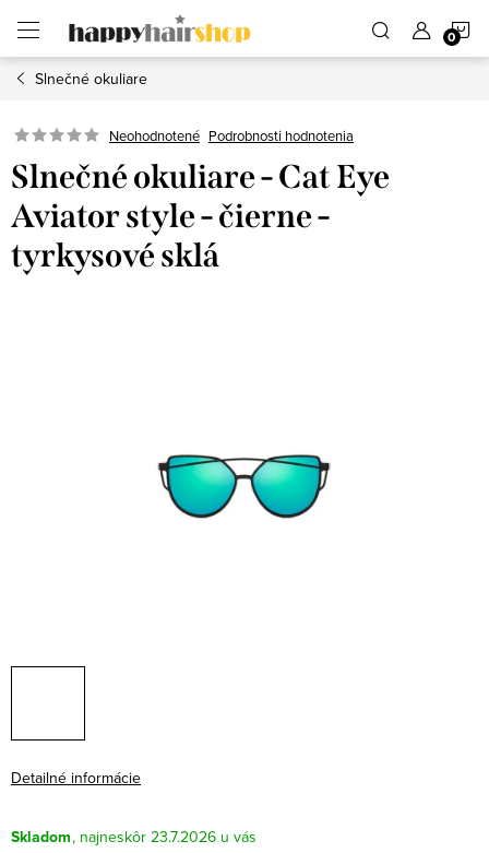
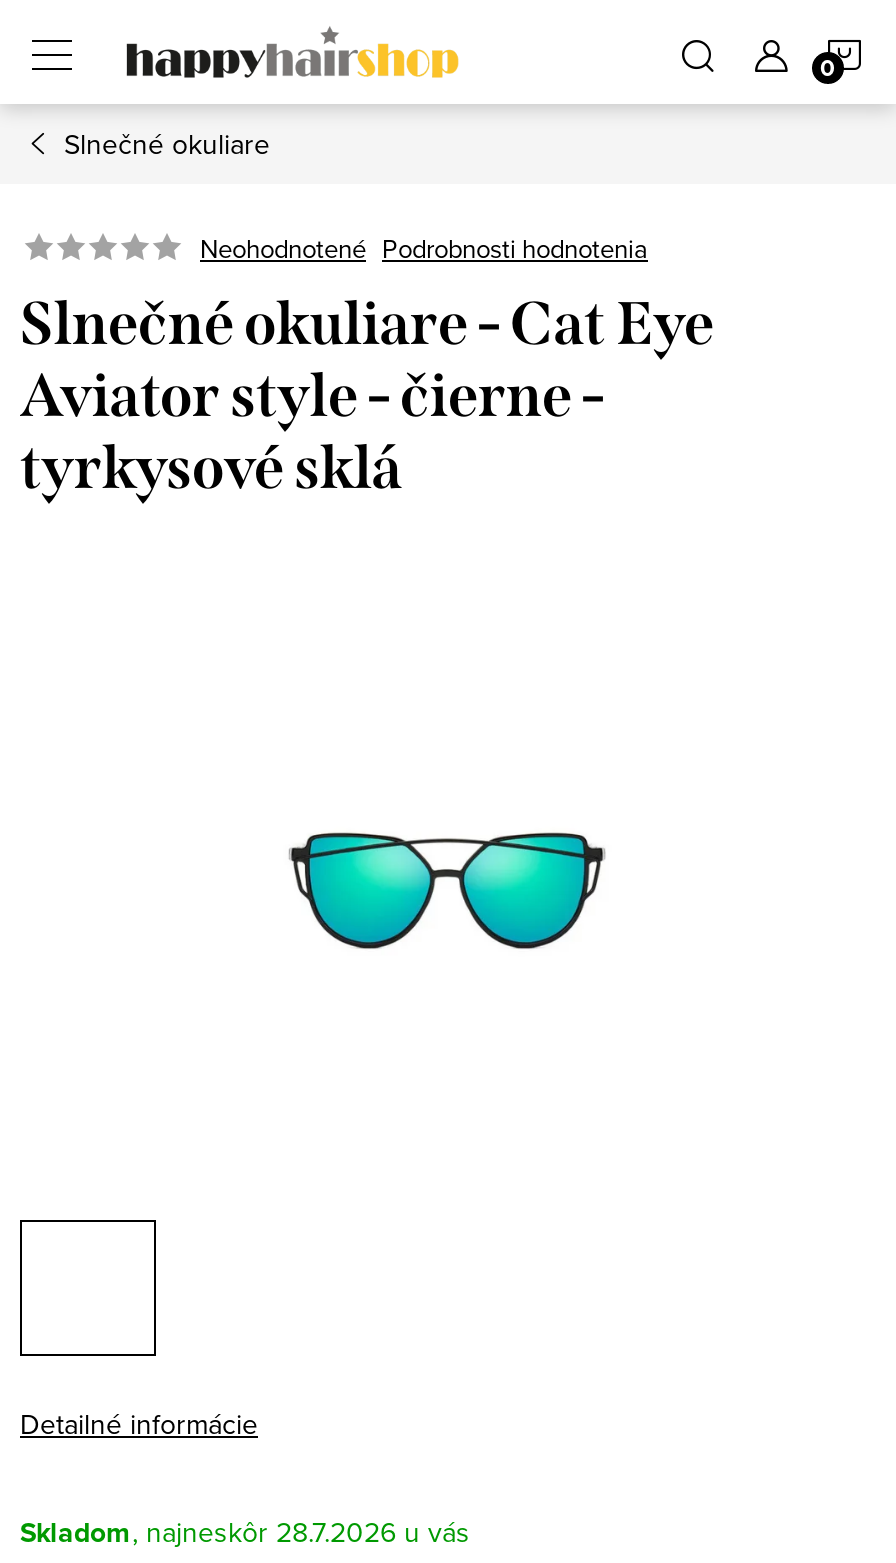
- 23.7.2026
+ 28.7.2026
